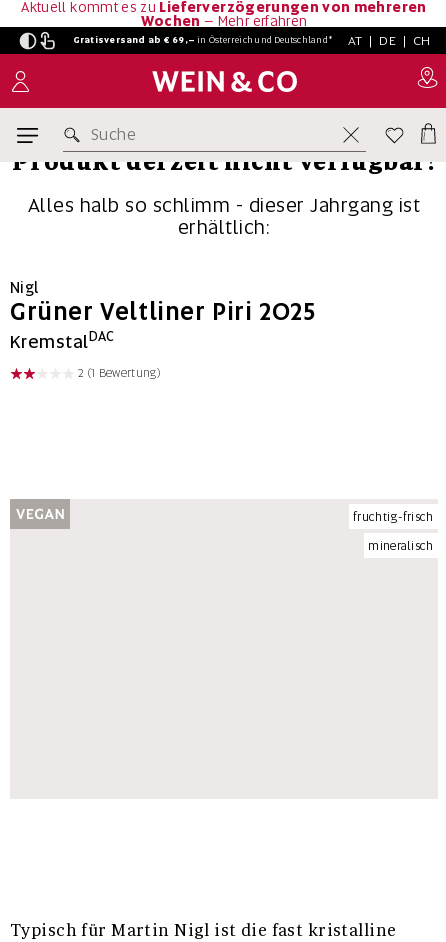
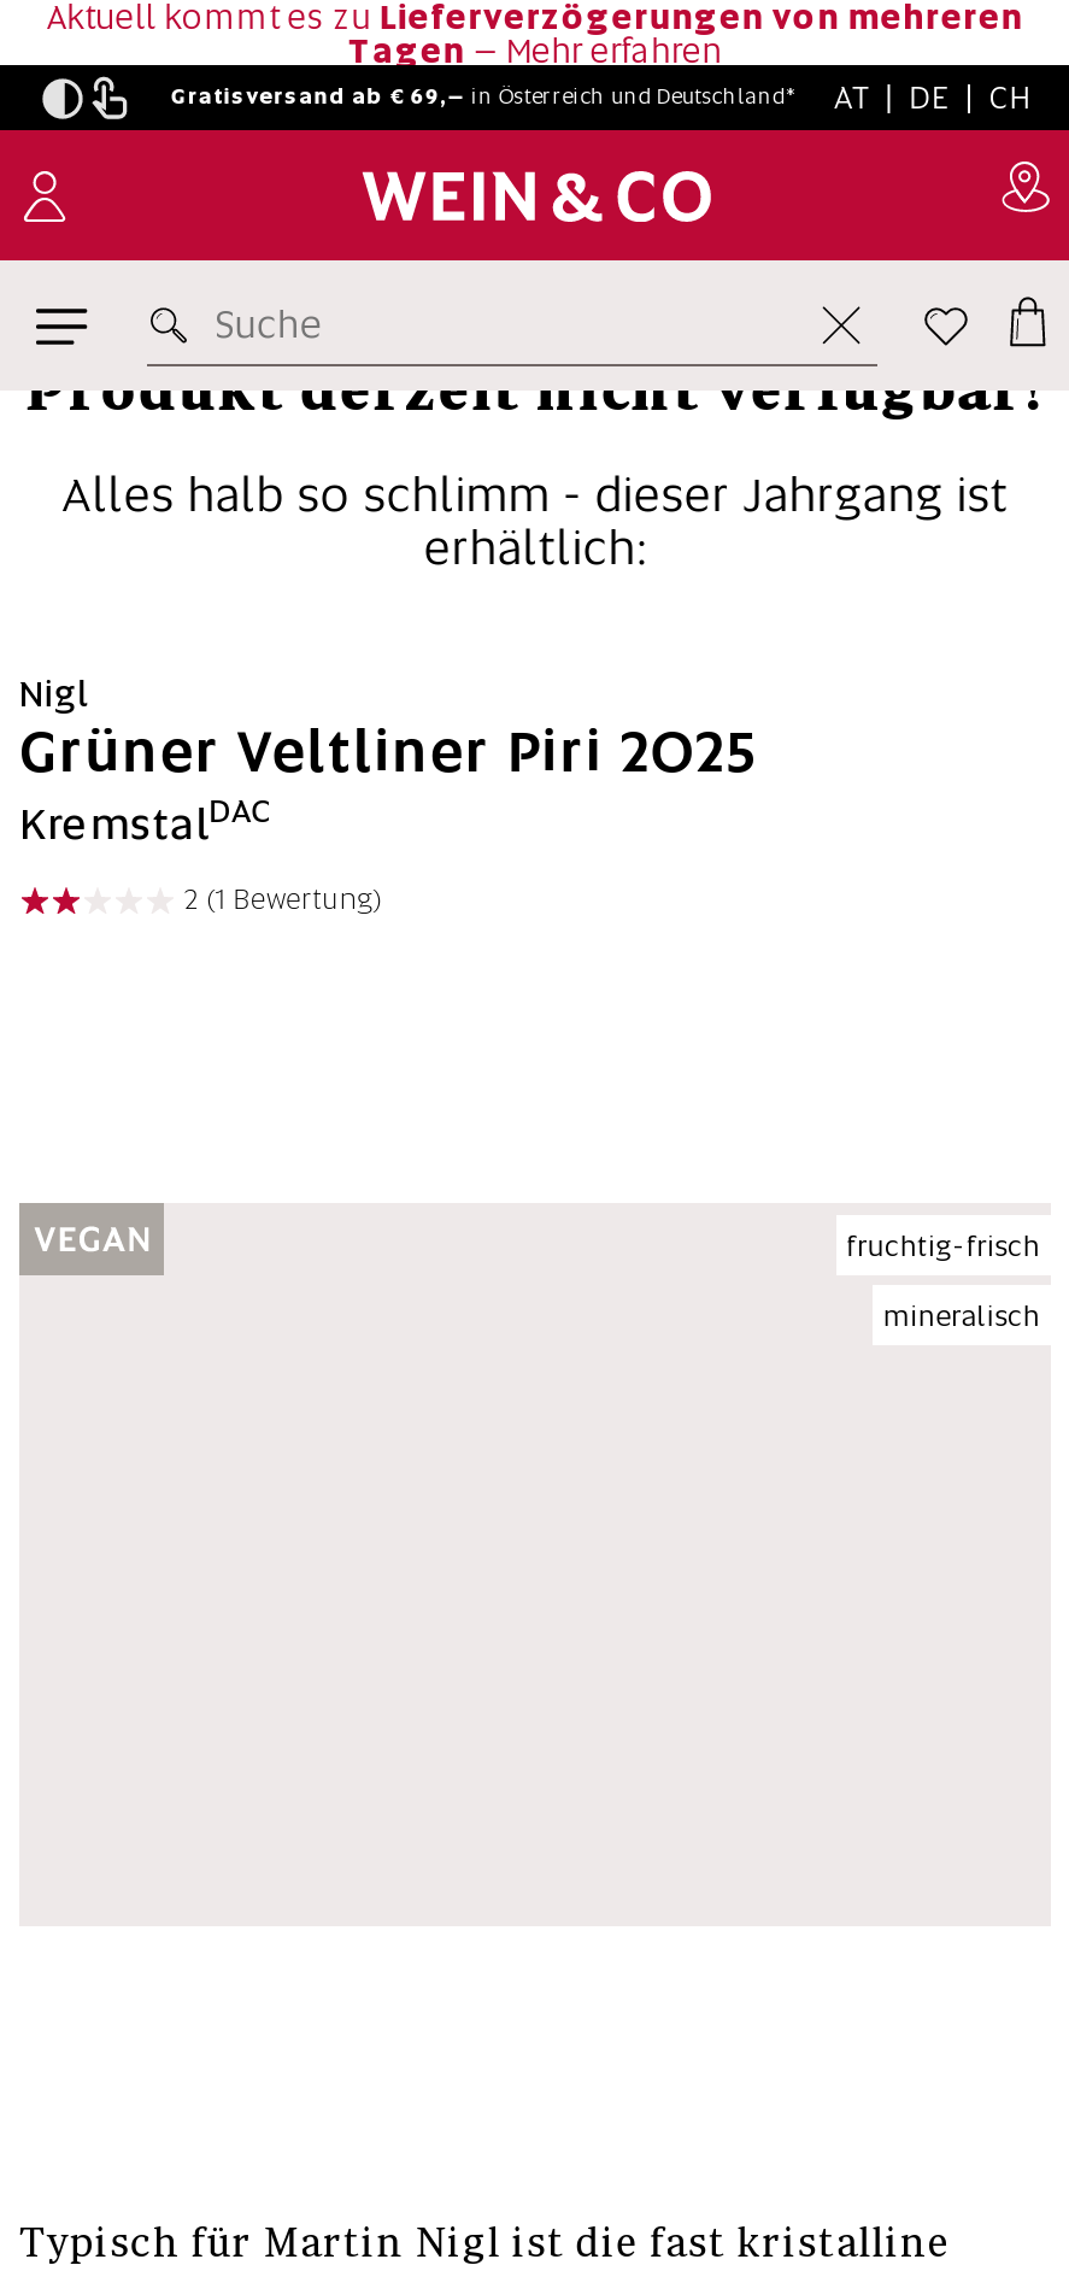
- Wochen– Mehr erfahren
+ Tagen– Mehr erfahren
